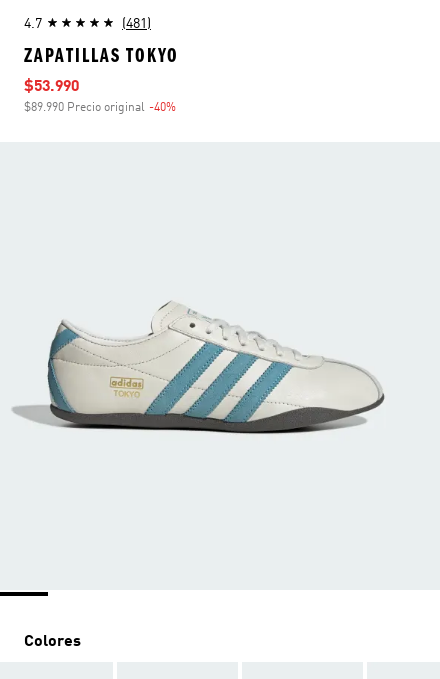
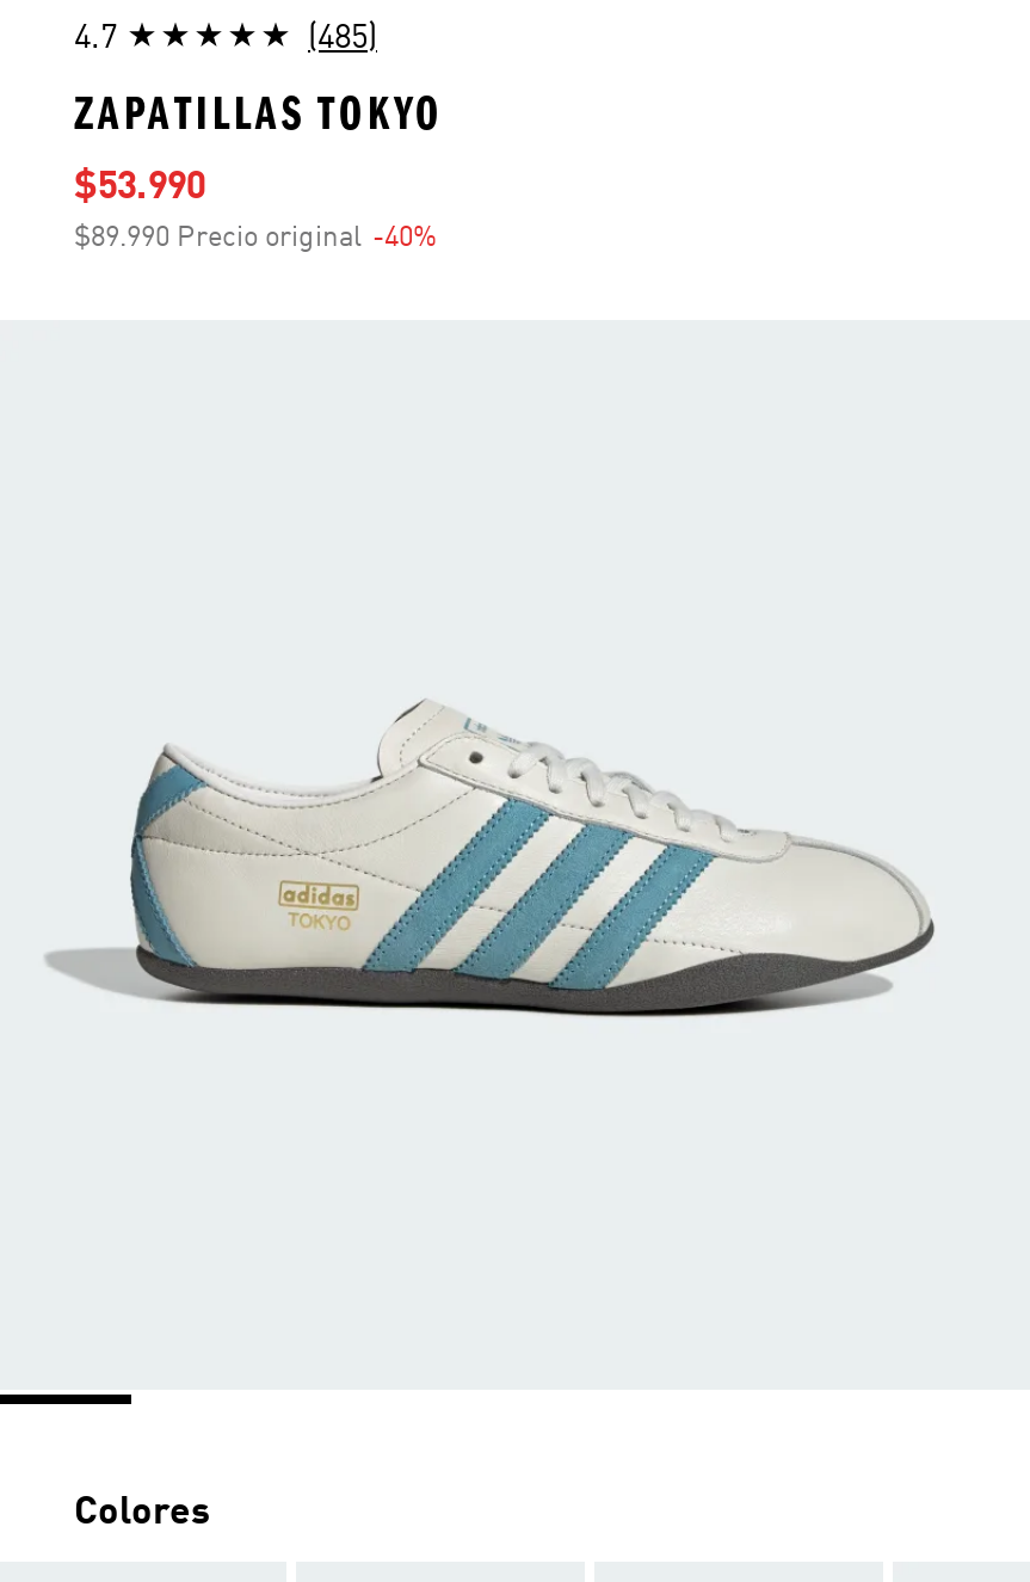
- (481)
+ (485)
